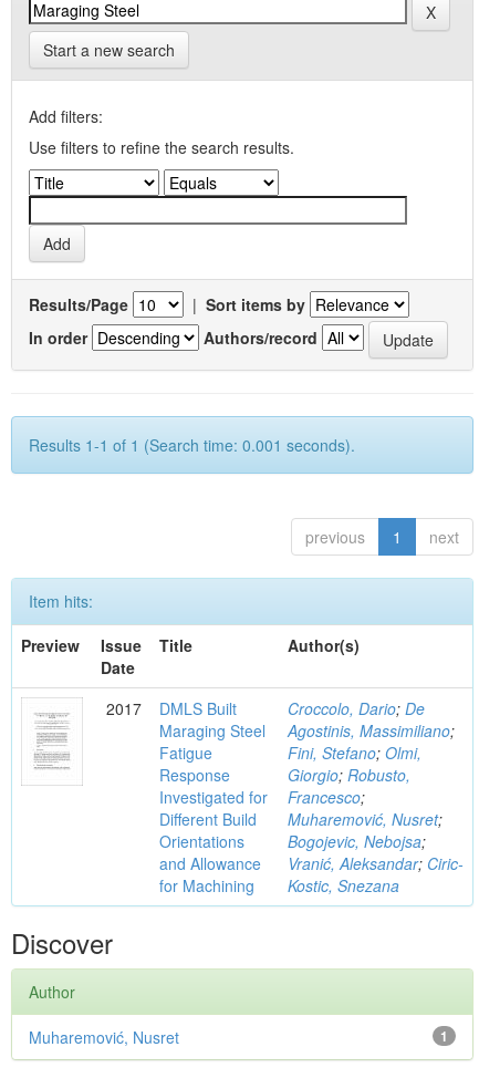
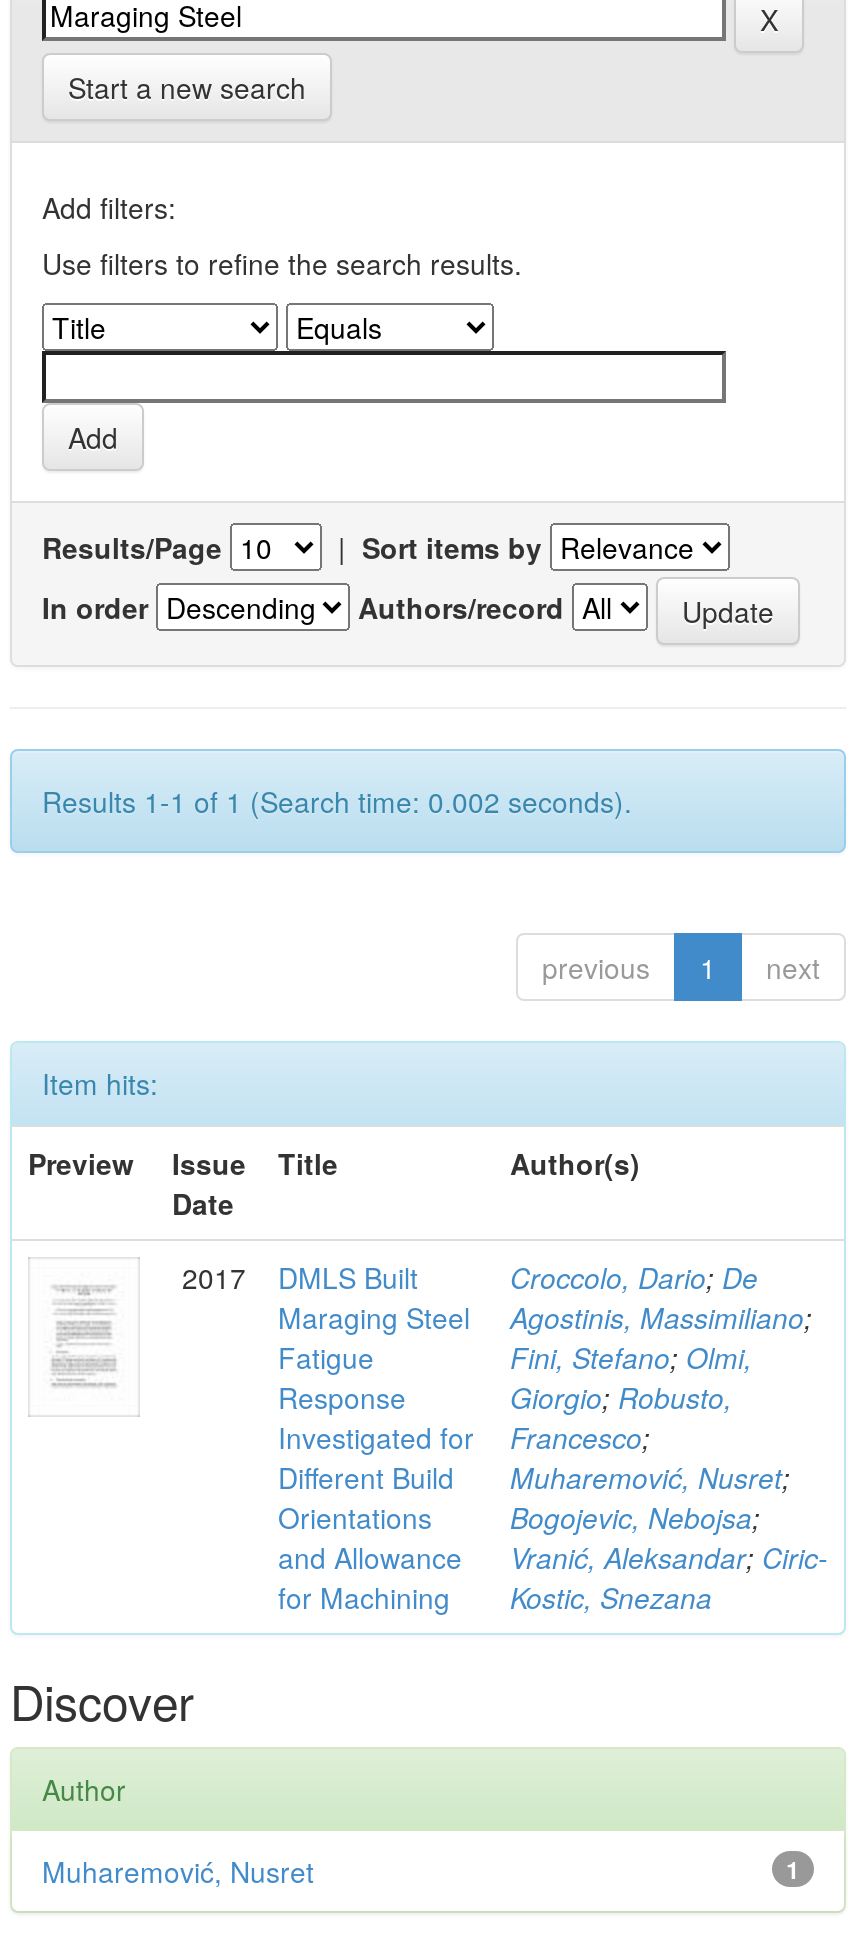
- Results 1-1 of 1 (Search time: 0.001 seconds).
+ Results 1-1 of 1 (Search time: 0.002 seconds).
